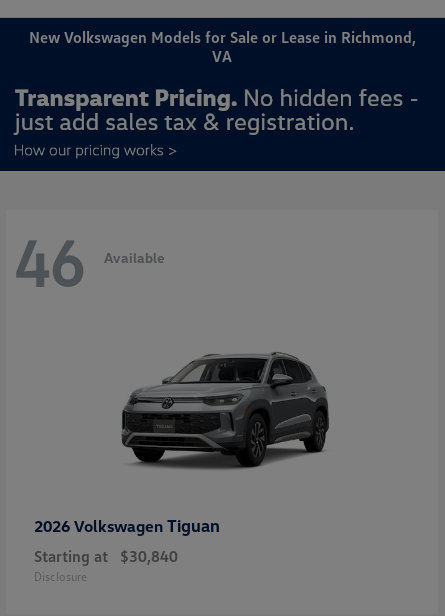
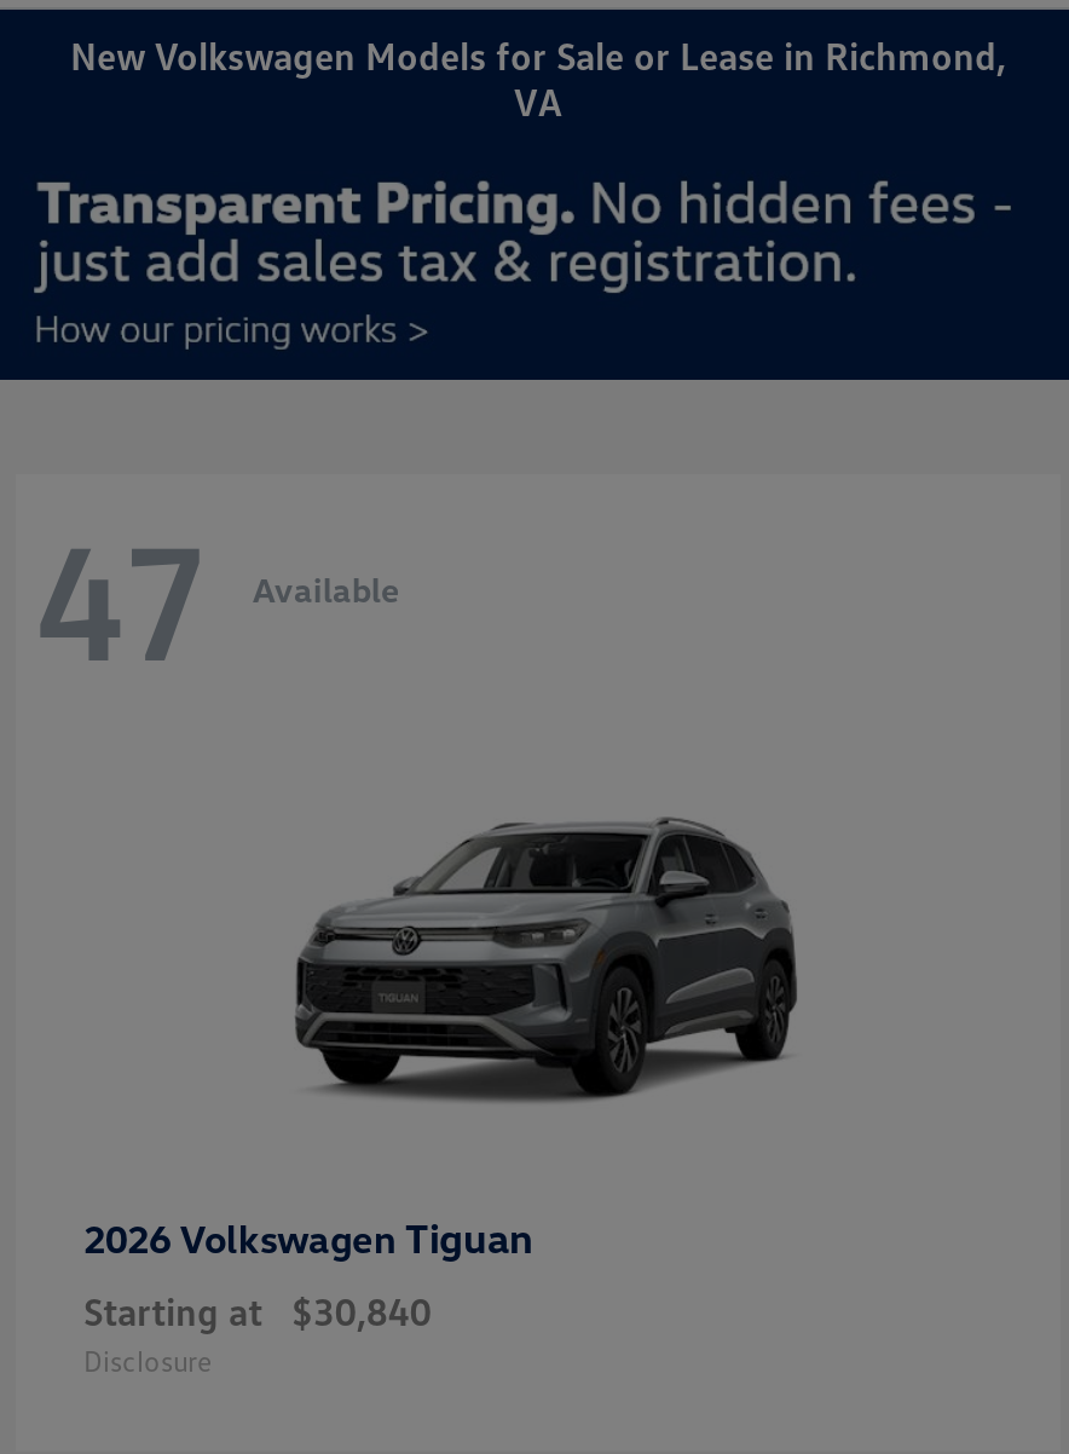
- 46 Available
+ 47 Available
